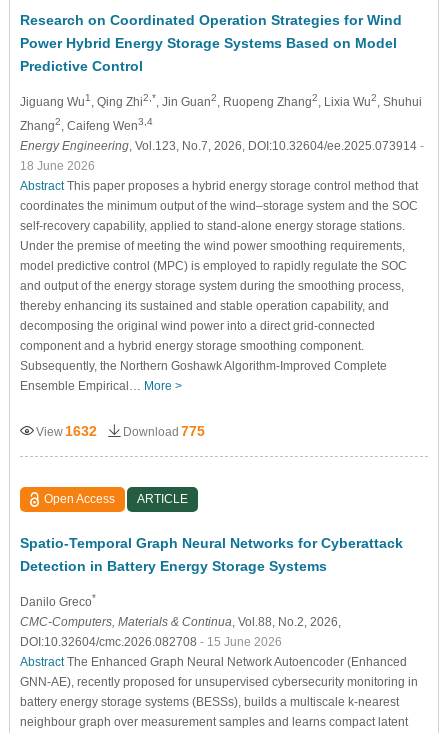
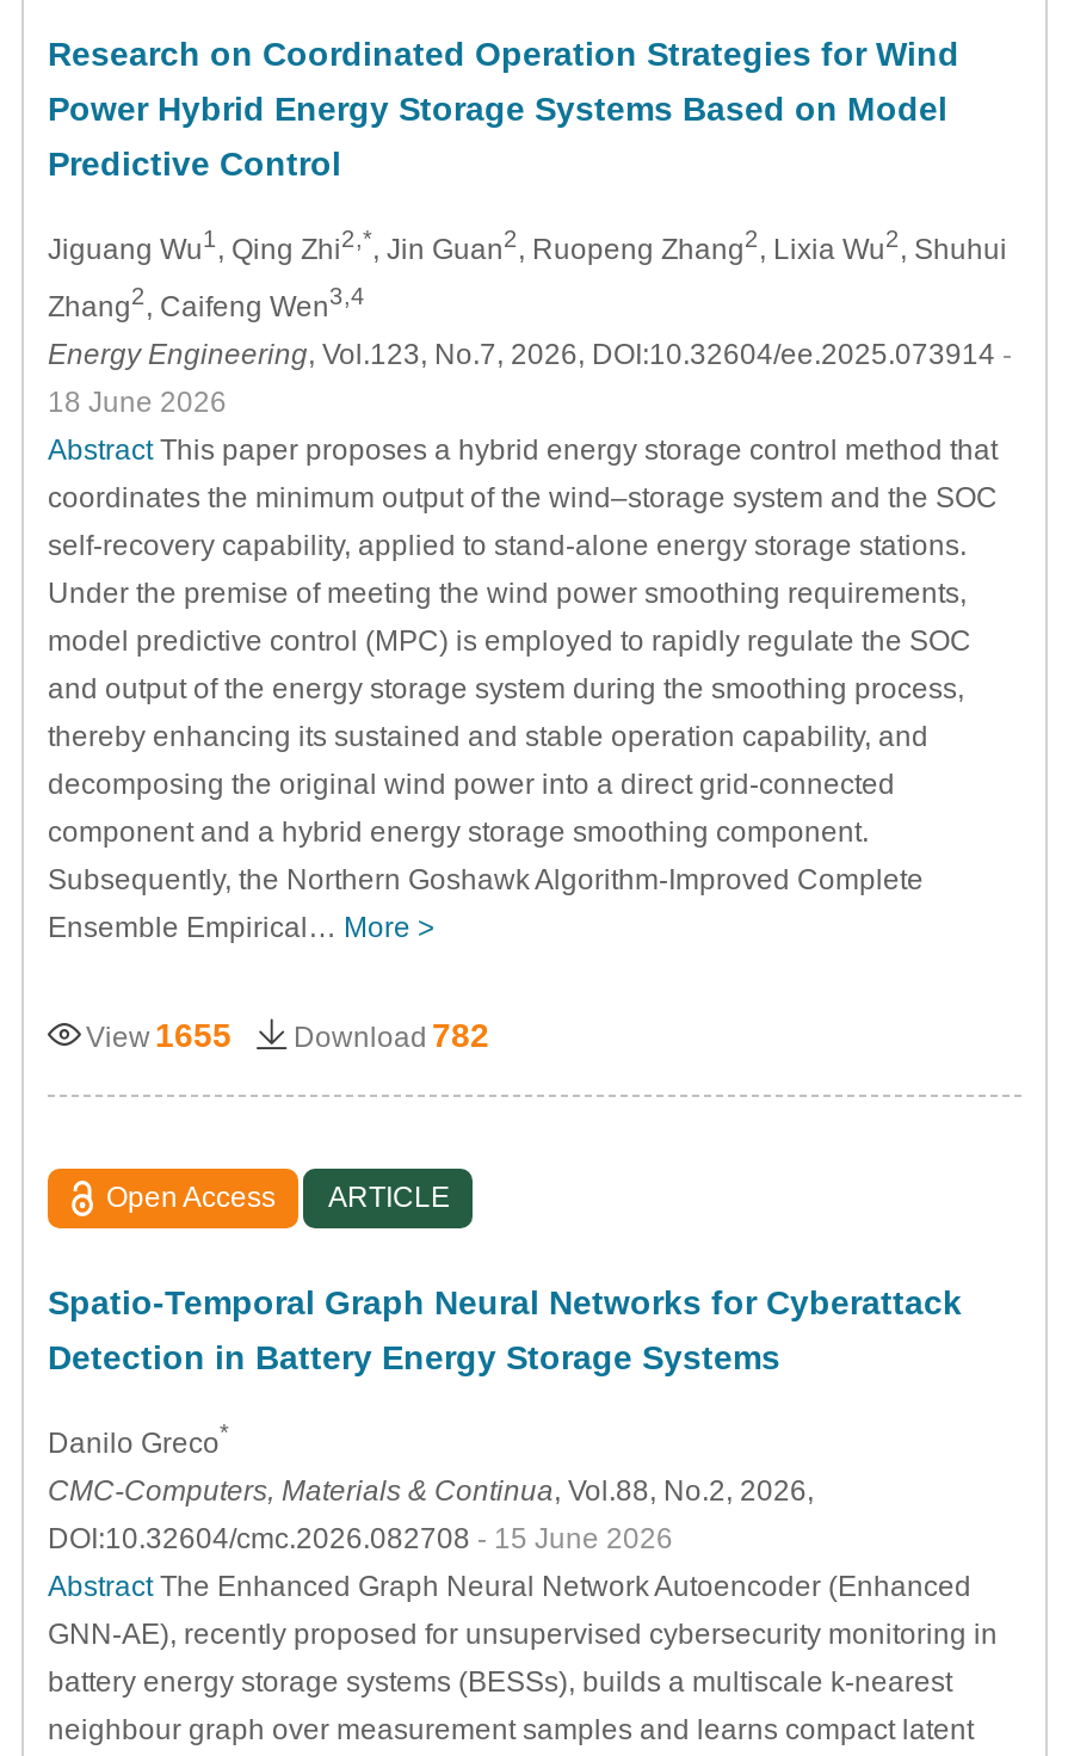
- View 1632
+ View 1655

- Download 775
+ Download 782
